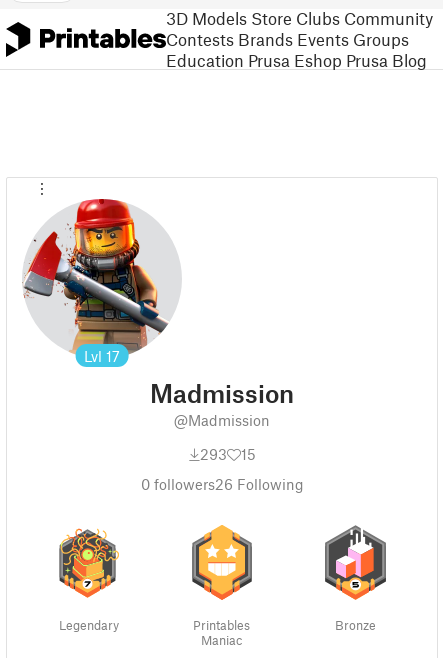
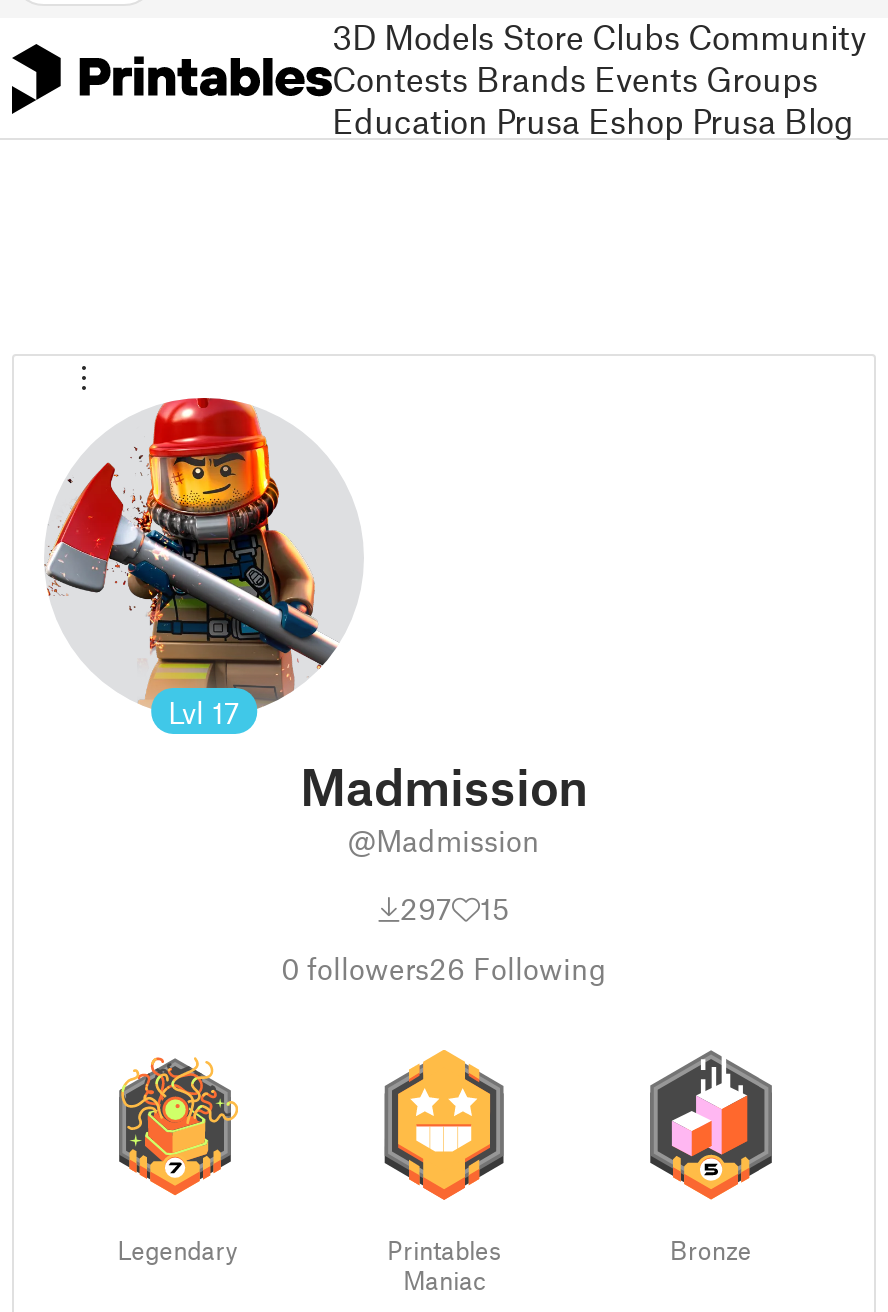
- 293 15
+ 297 15
